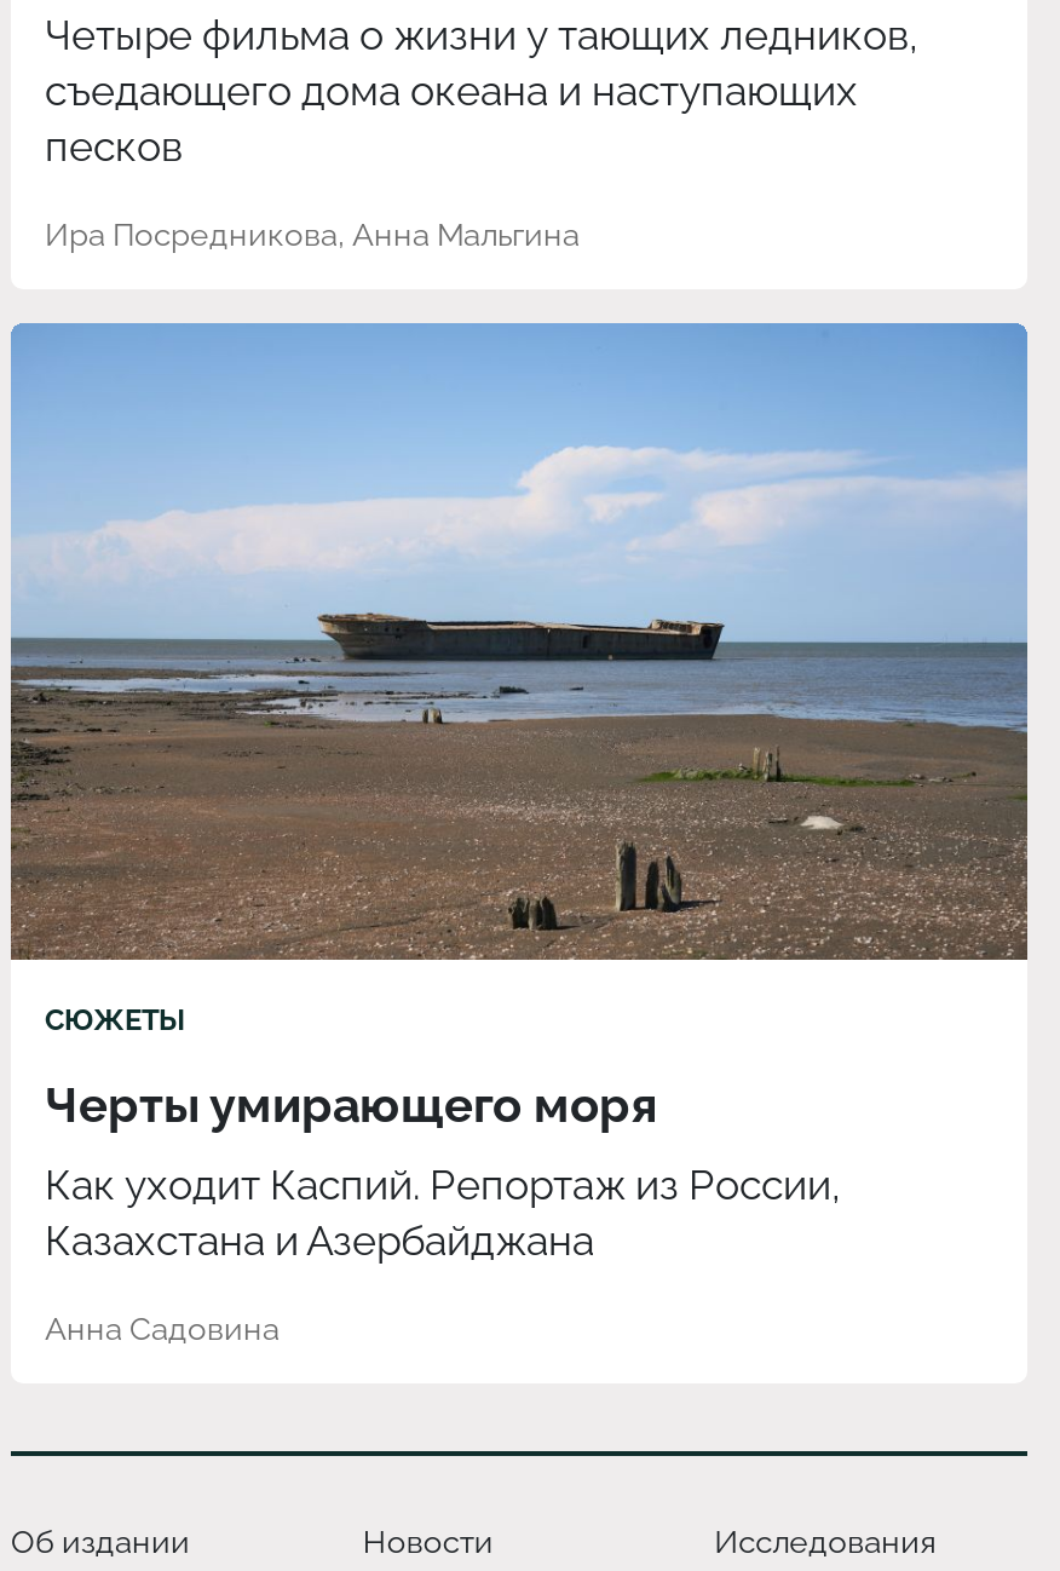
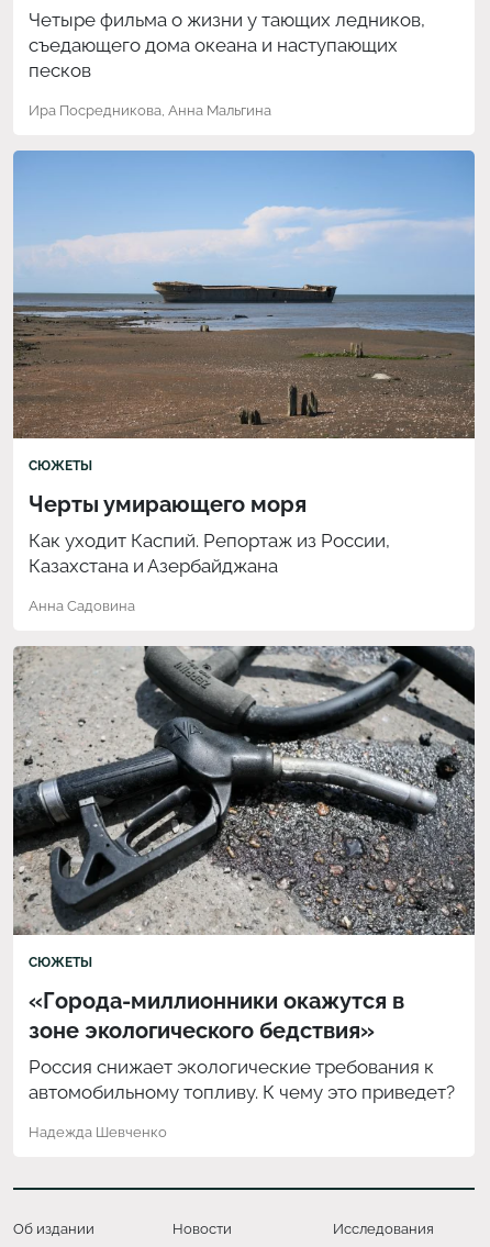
+ [image]
+ СЮЖЕТЫ
+ «Города-миллионники окажутся в
+ зоне экологического бедствия»
+ Россия снижает экологические требования к
+ автомобильному топливу. К чему это приведет?
+ Надежда Шевченко
